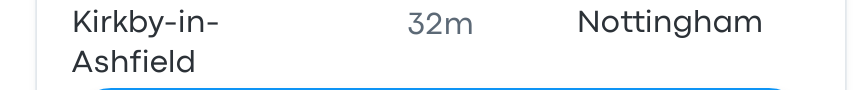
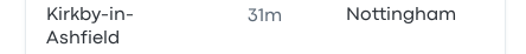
- 32m
+ 31m
